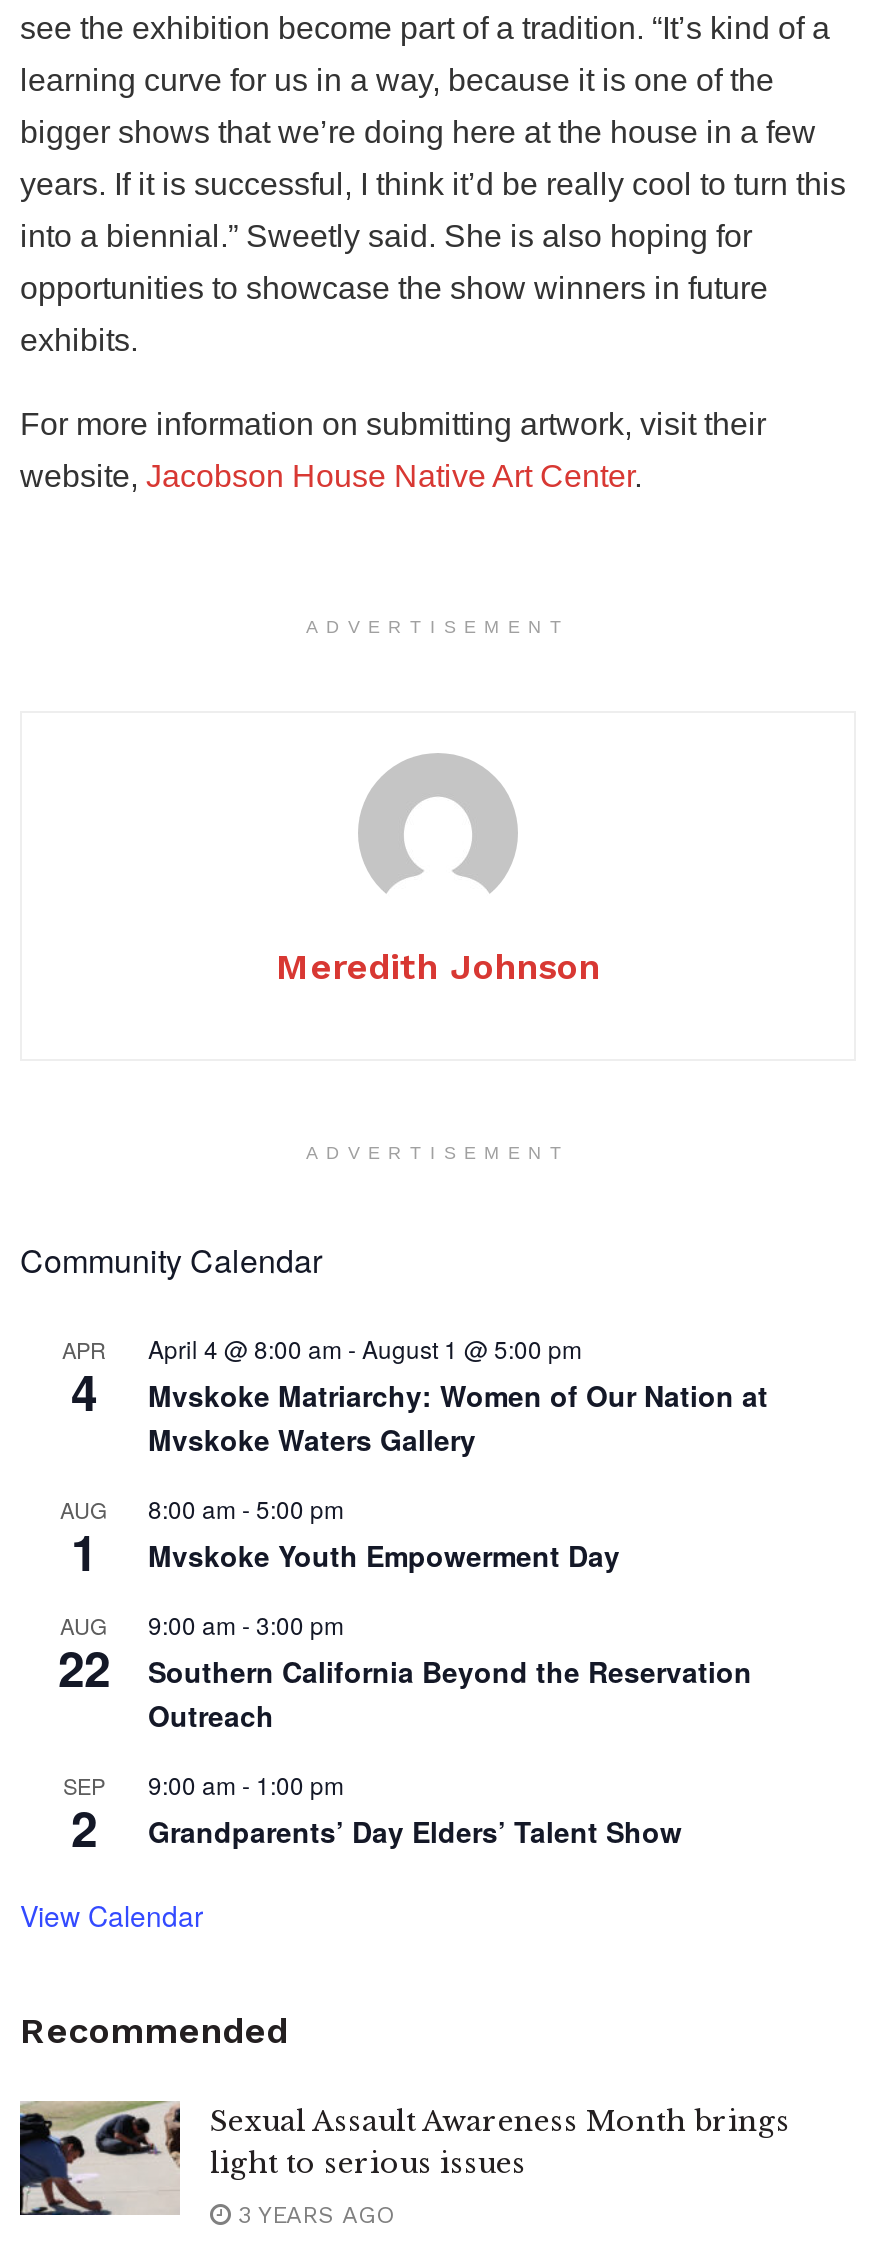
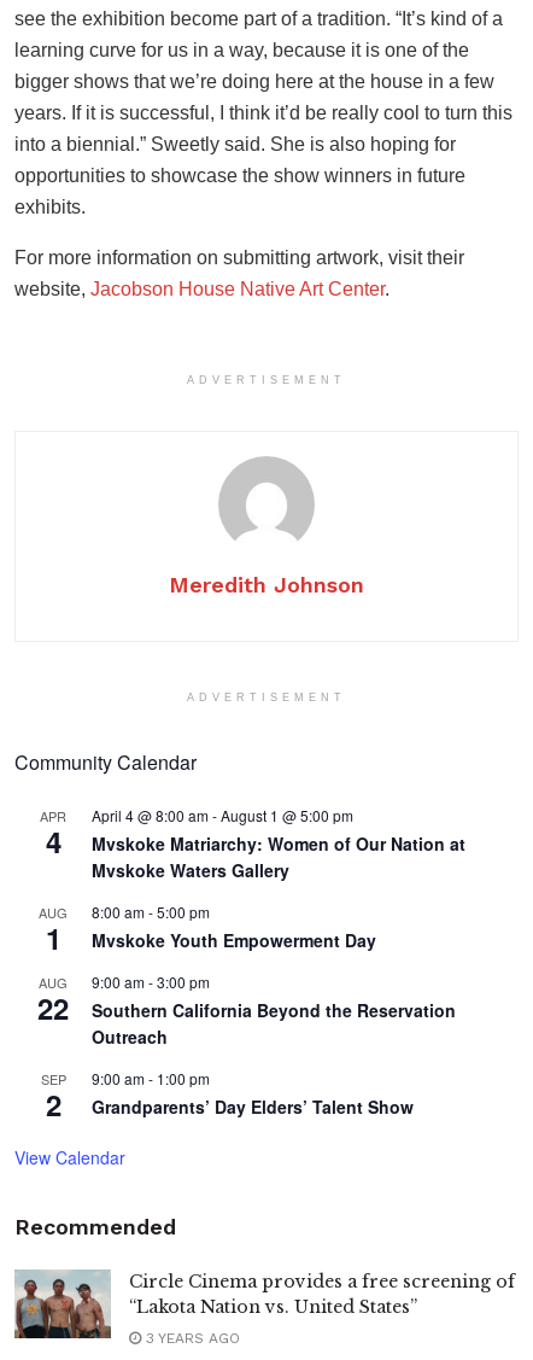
- [image]
- Sexual Assault Awareness Month brings
- light to serious issues
+ [image]
+ Circle Cinema provides a free screening of
+ “Lakota Nation vs. United States”
